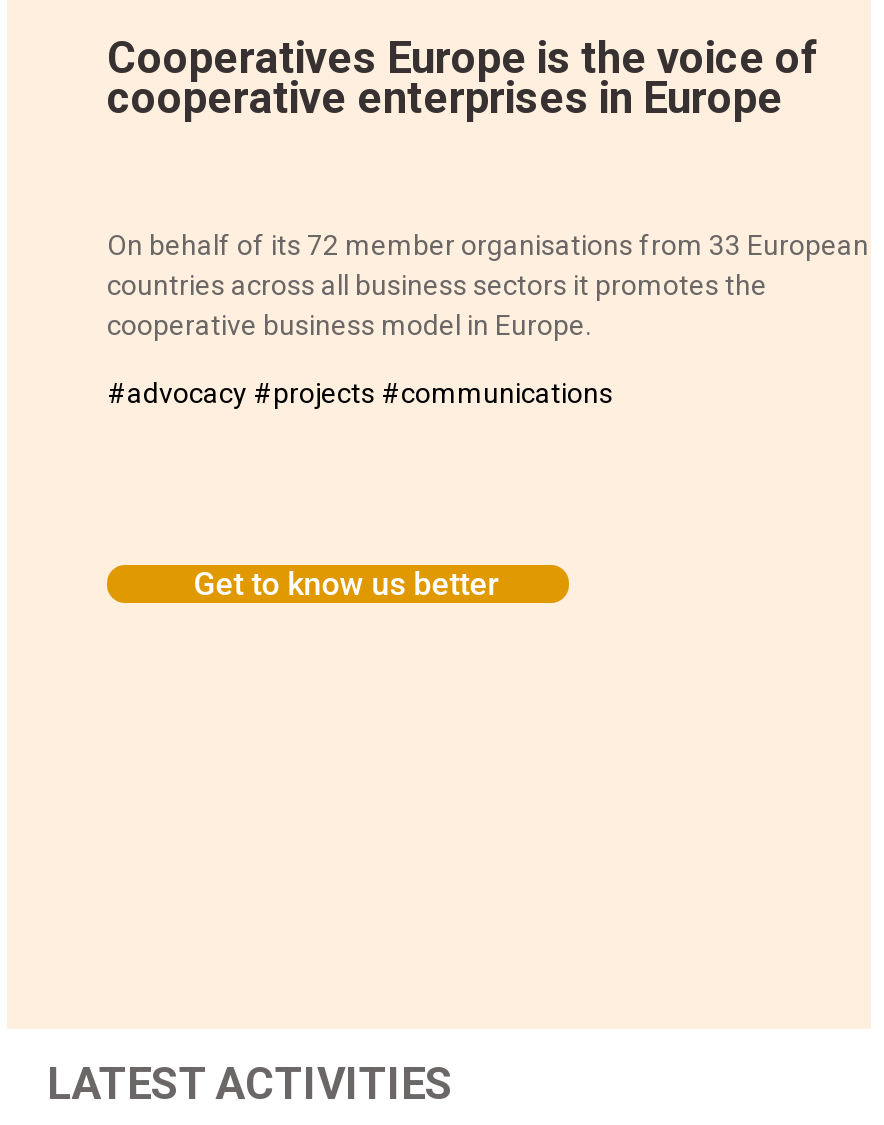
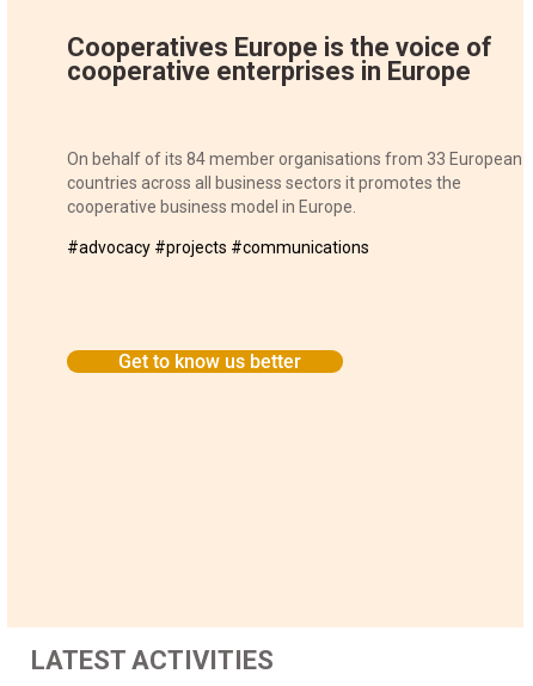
- On behalf of its 72 member organisations from 33 European
+ On behalf of its 84 member organisations from 33 European
